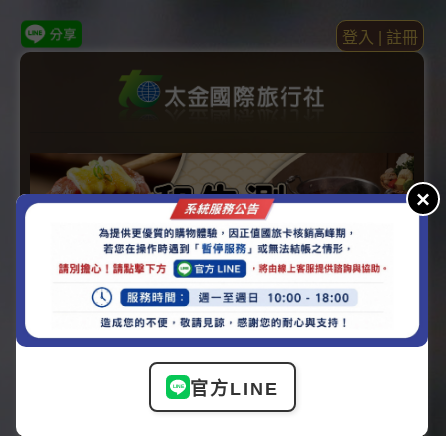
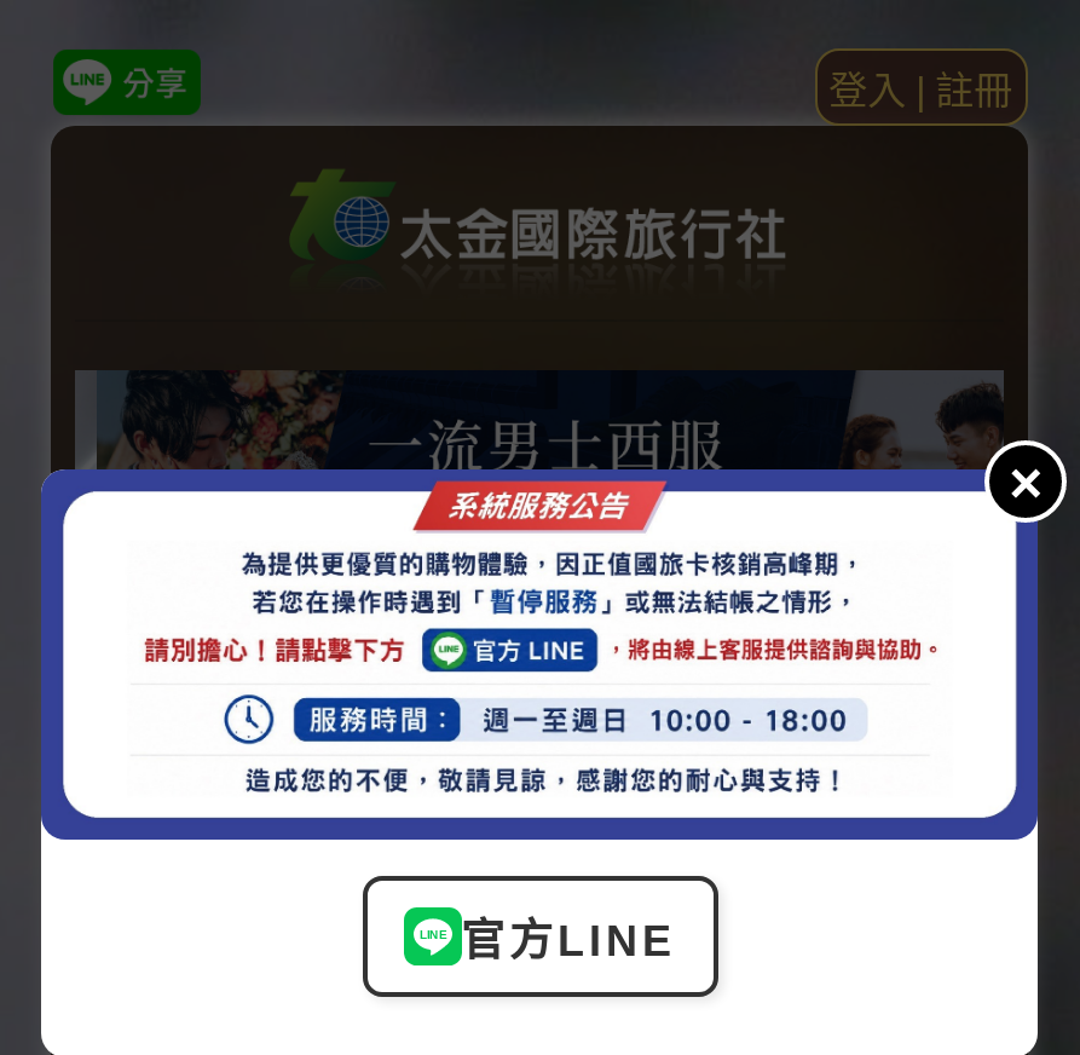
- [image]
+ [image]
